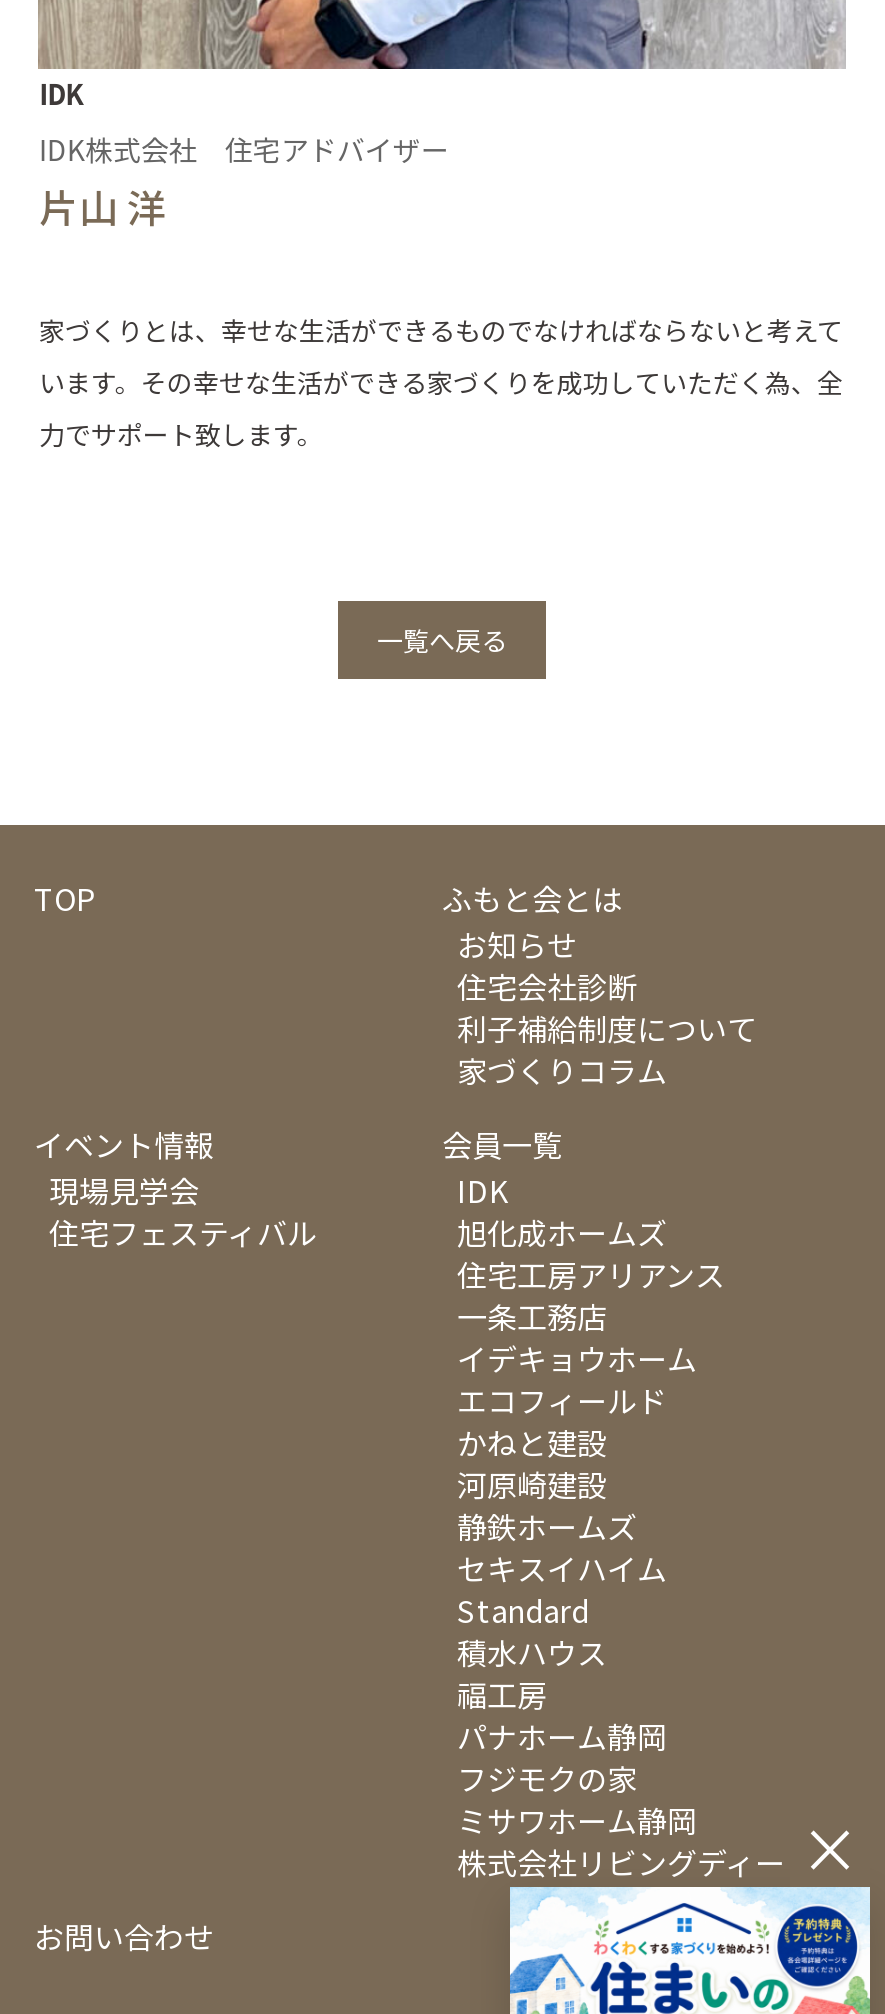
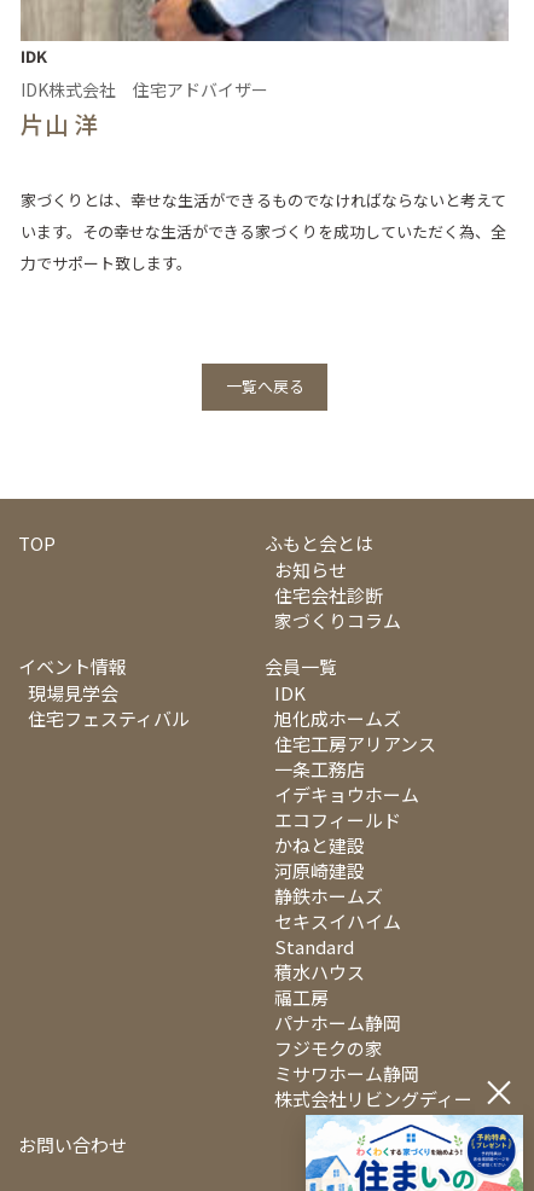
- 利子補給制度について
